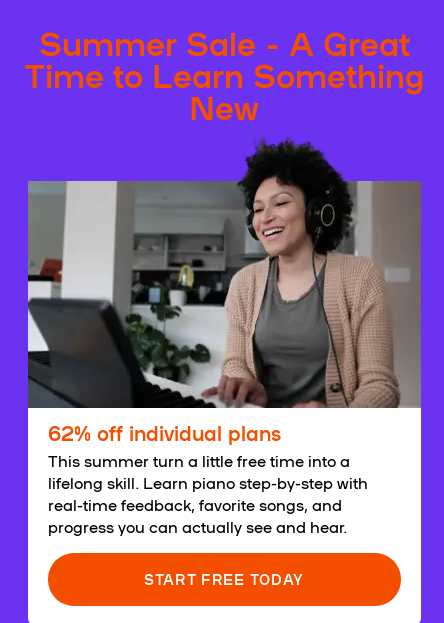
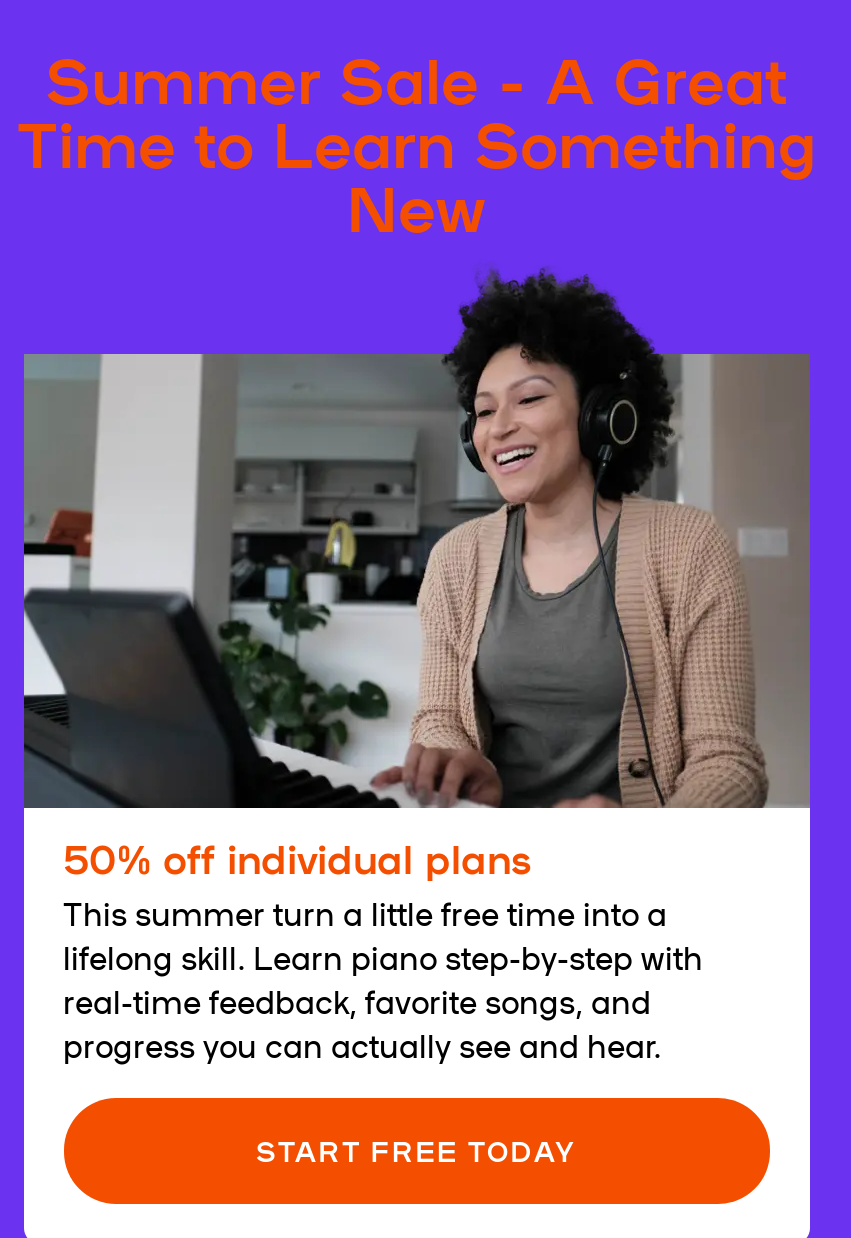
- 62% off individual plans
+ 50% off individual plans
